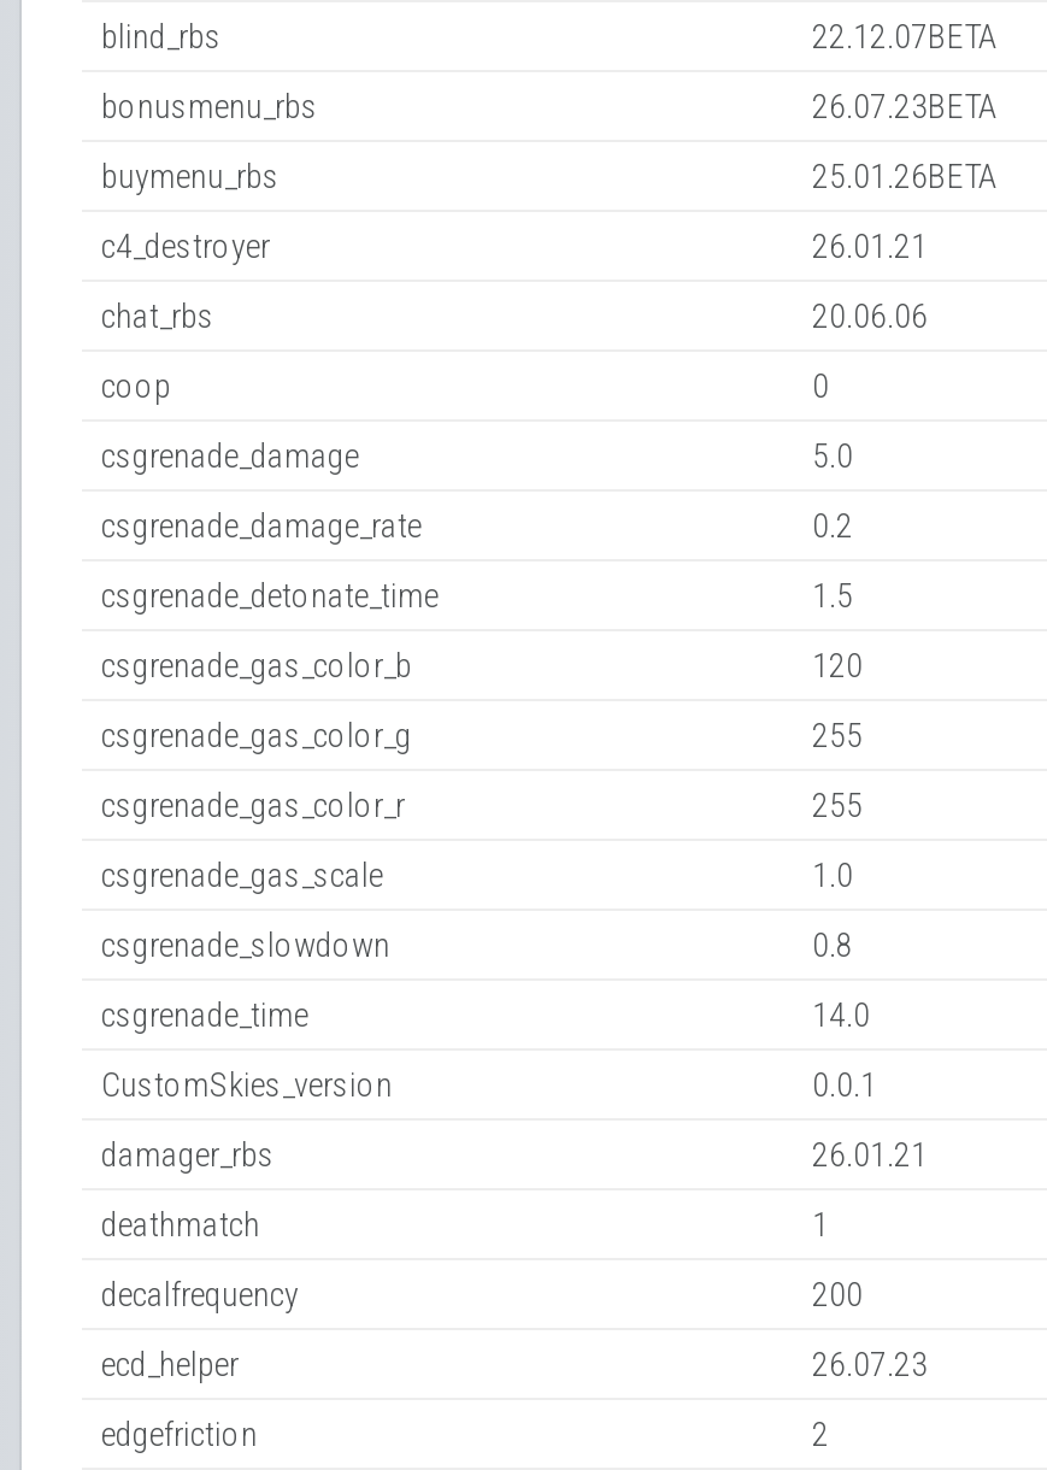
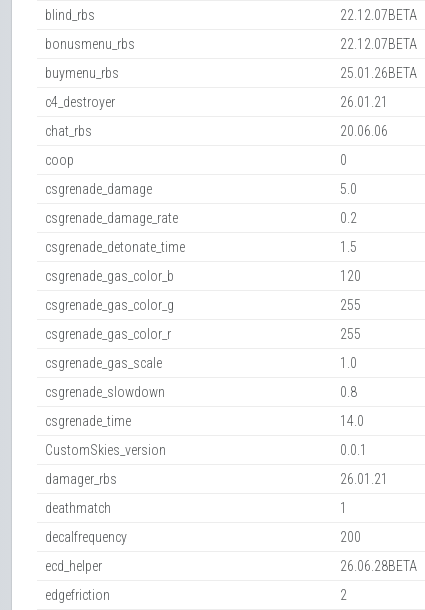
- 26.07.23BETA
+ 22.12.07BETA

- 26.07.23
+ 26.06.28BETA
